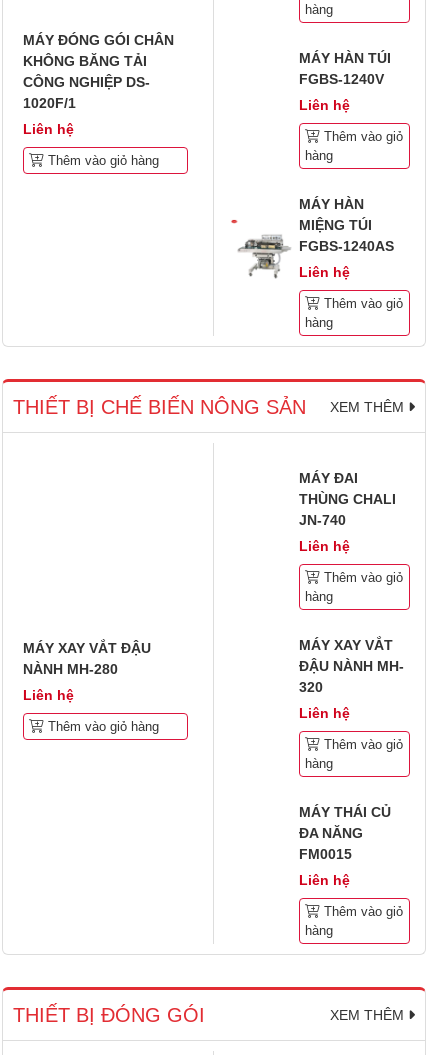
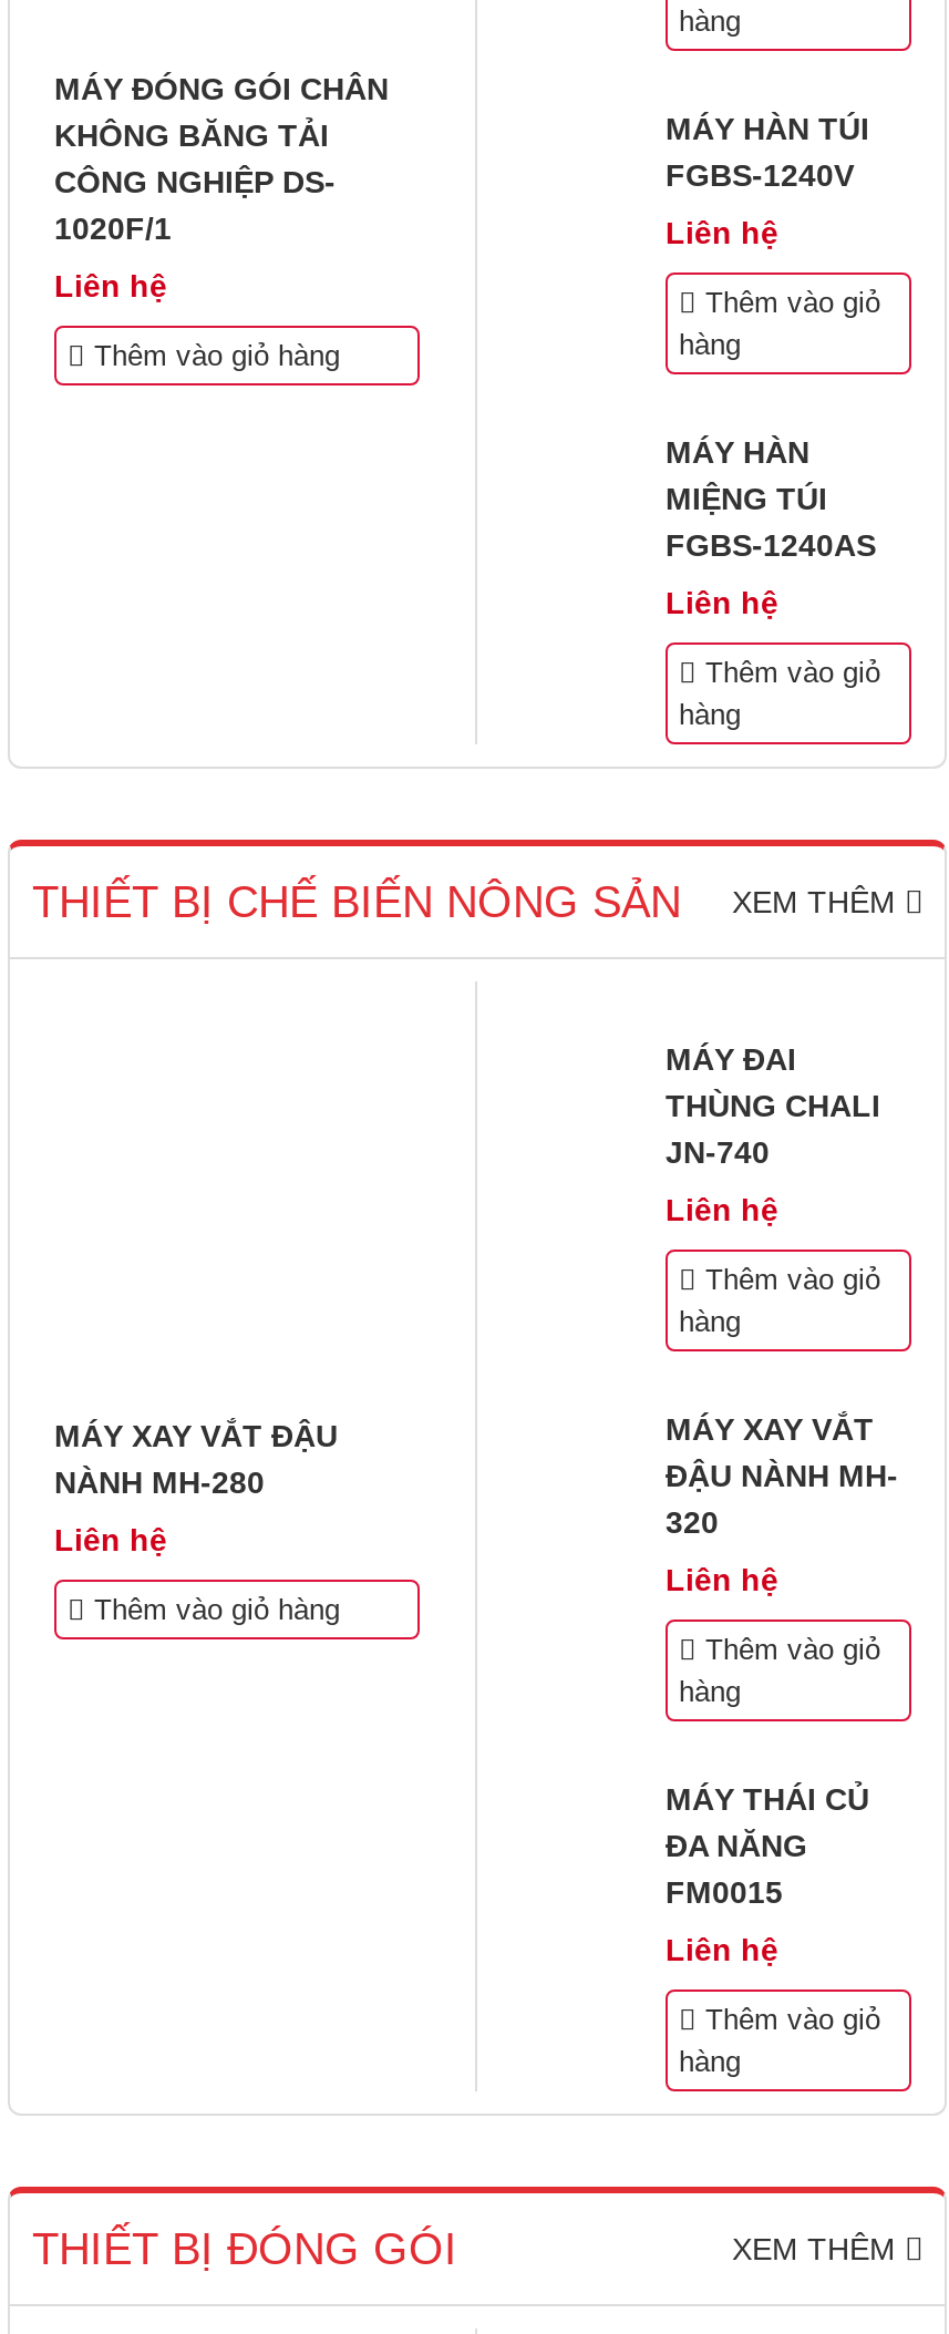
- [image]
